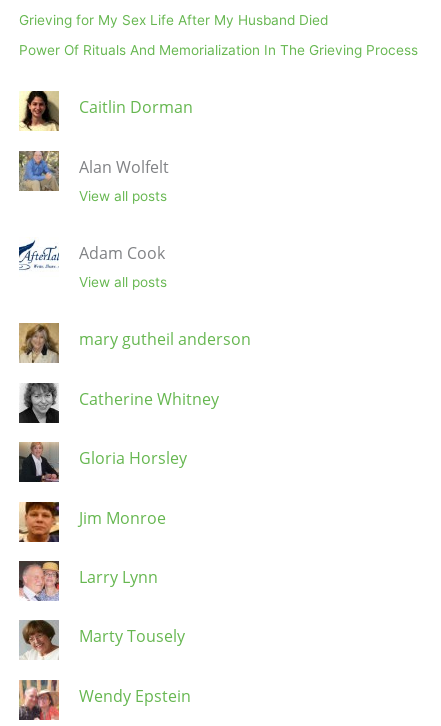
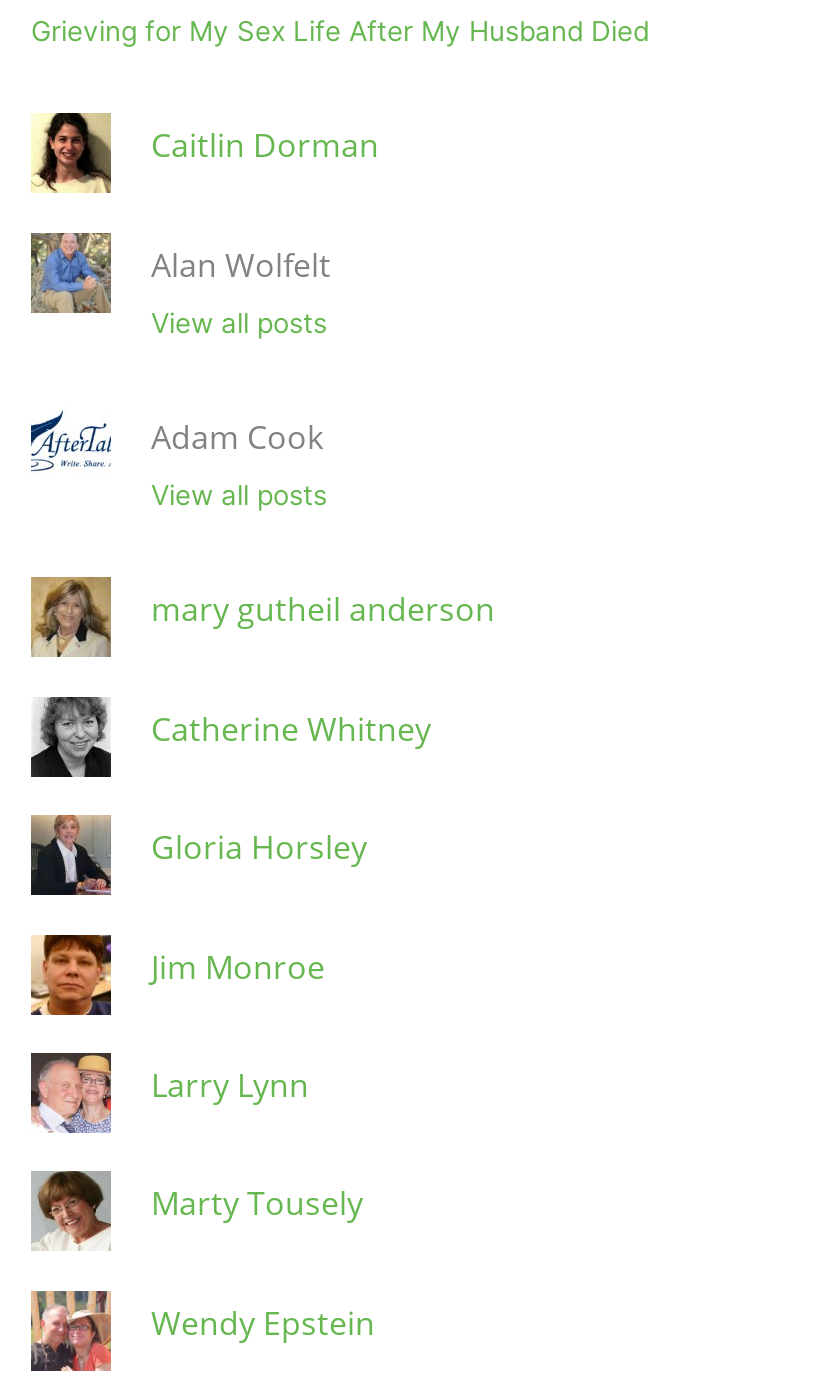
- Power Of Rituals And Memorialization In The Grieving Process
